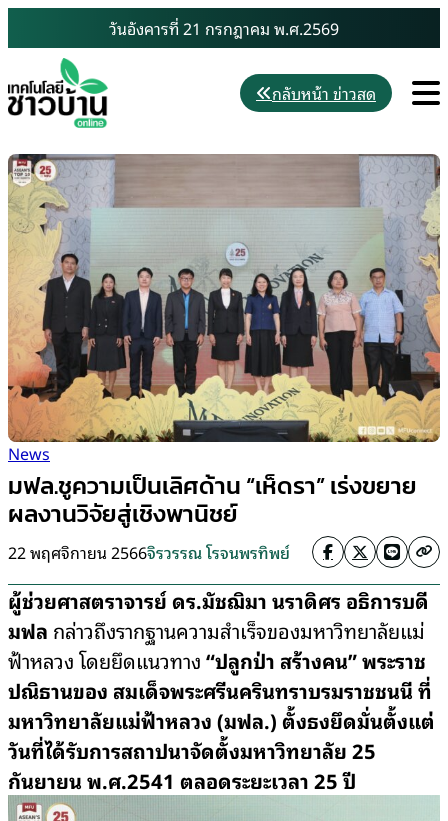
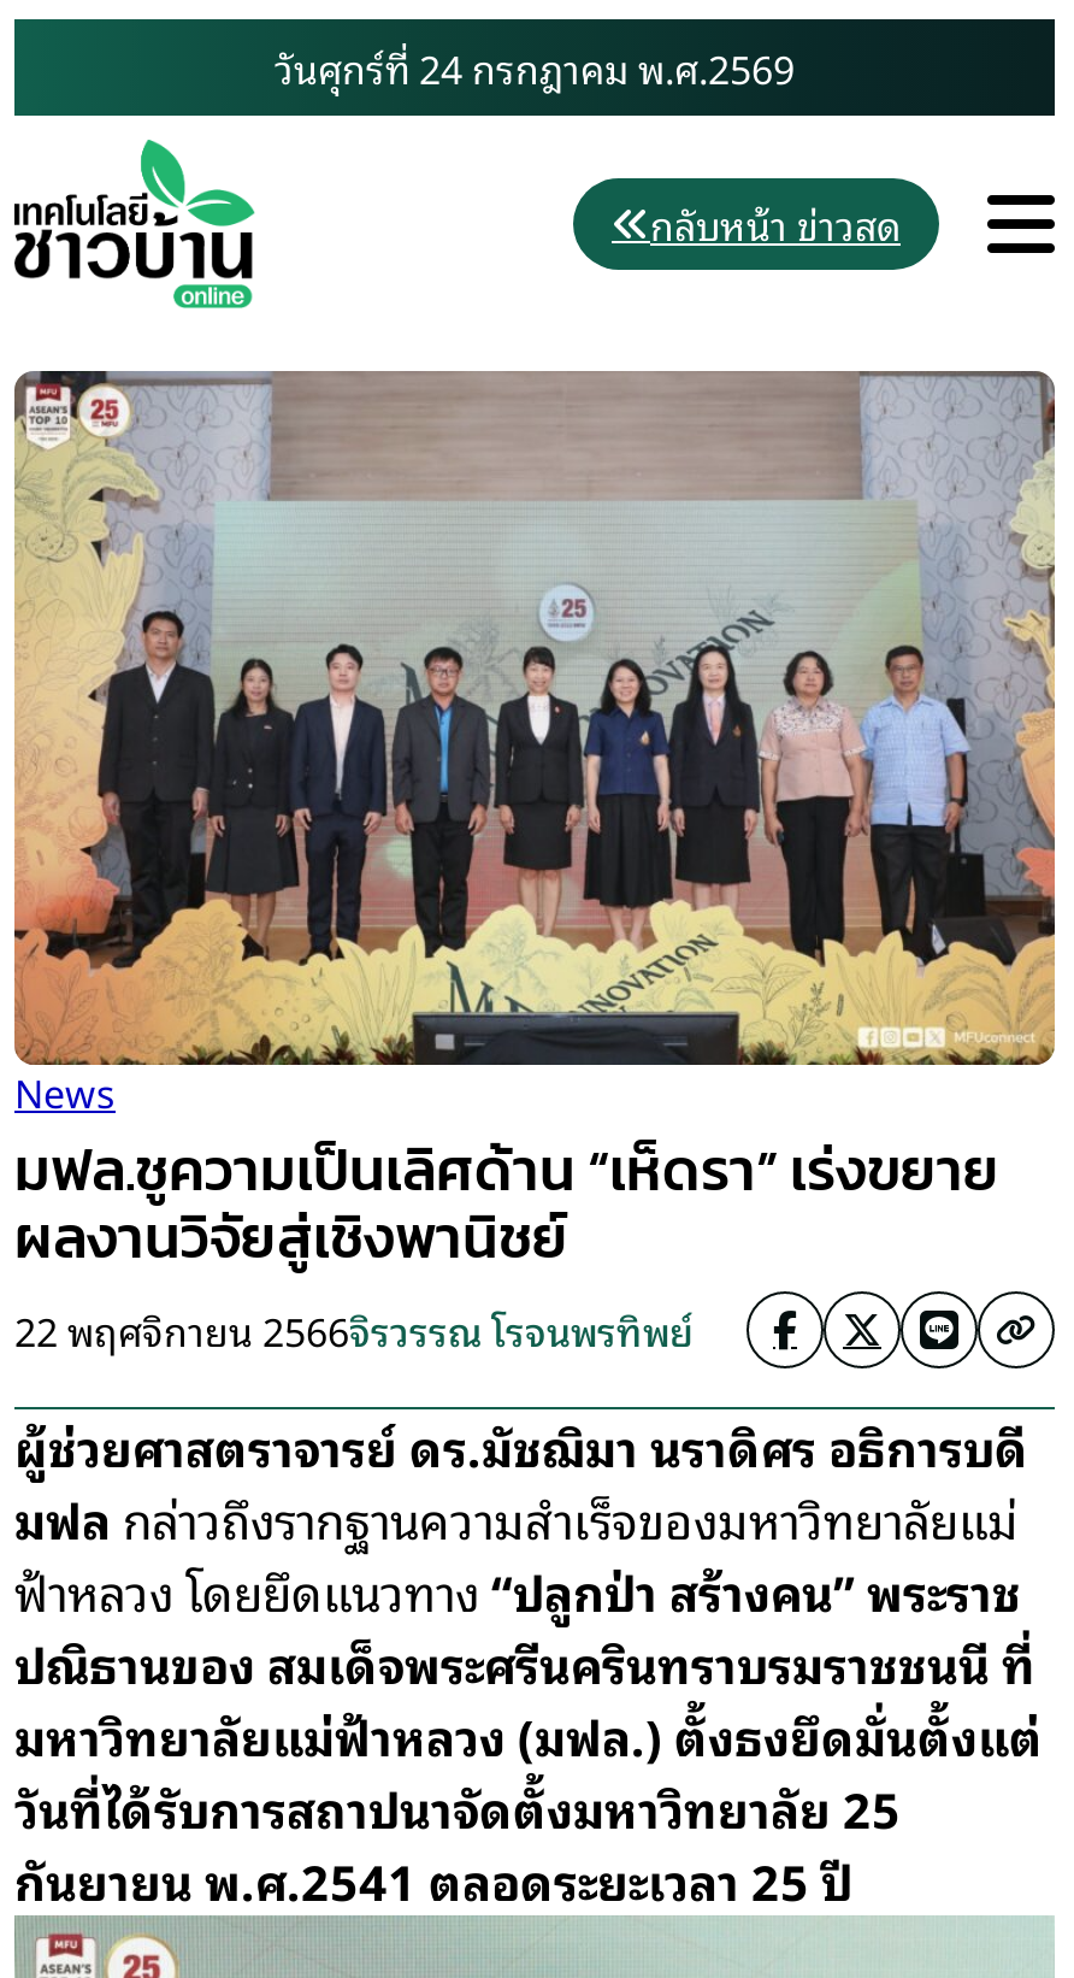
- วันอังคารที่ 21 กรกฎาคม พ.ศ.2569
+ วันศุกร์ที่ 24 กรกฎาคม พ.ศ.2569
